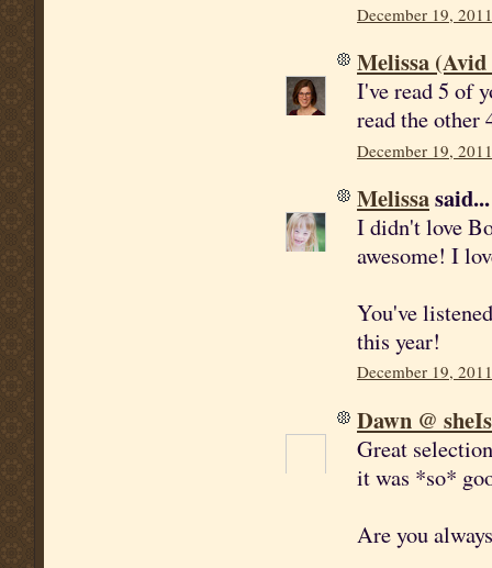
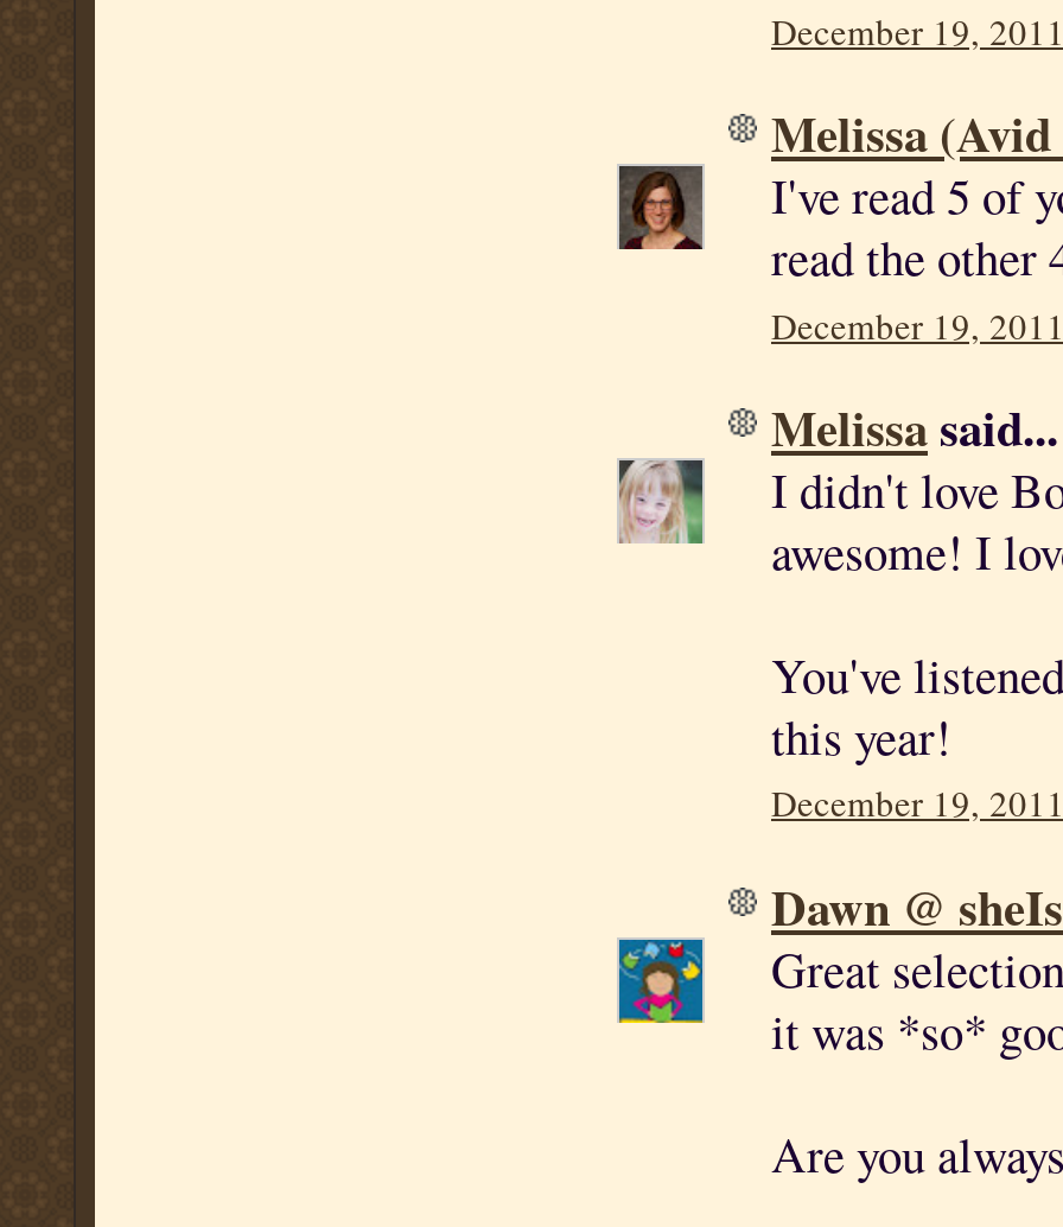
+ [image]
